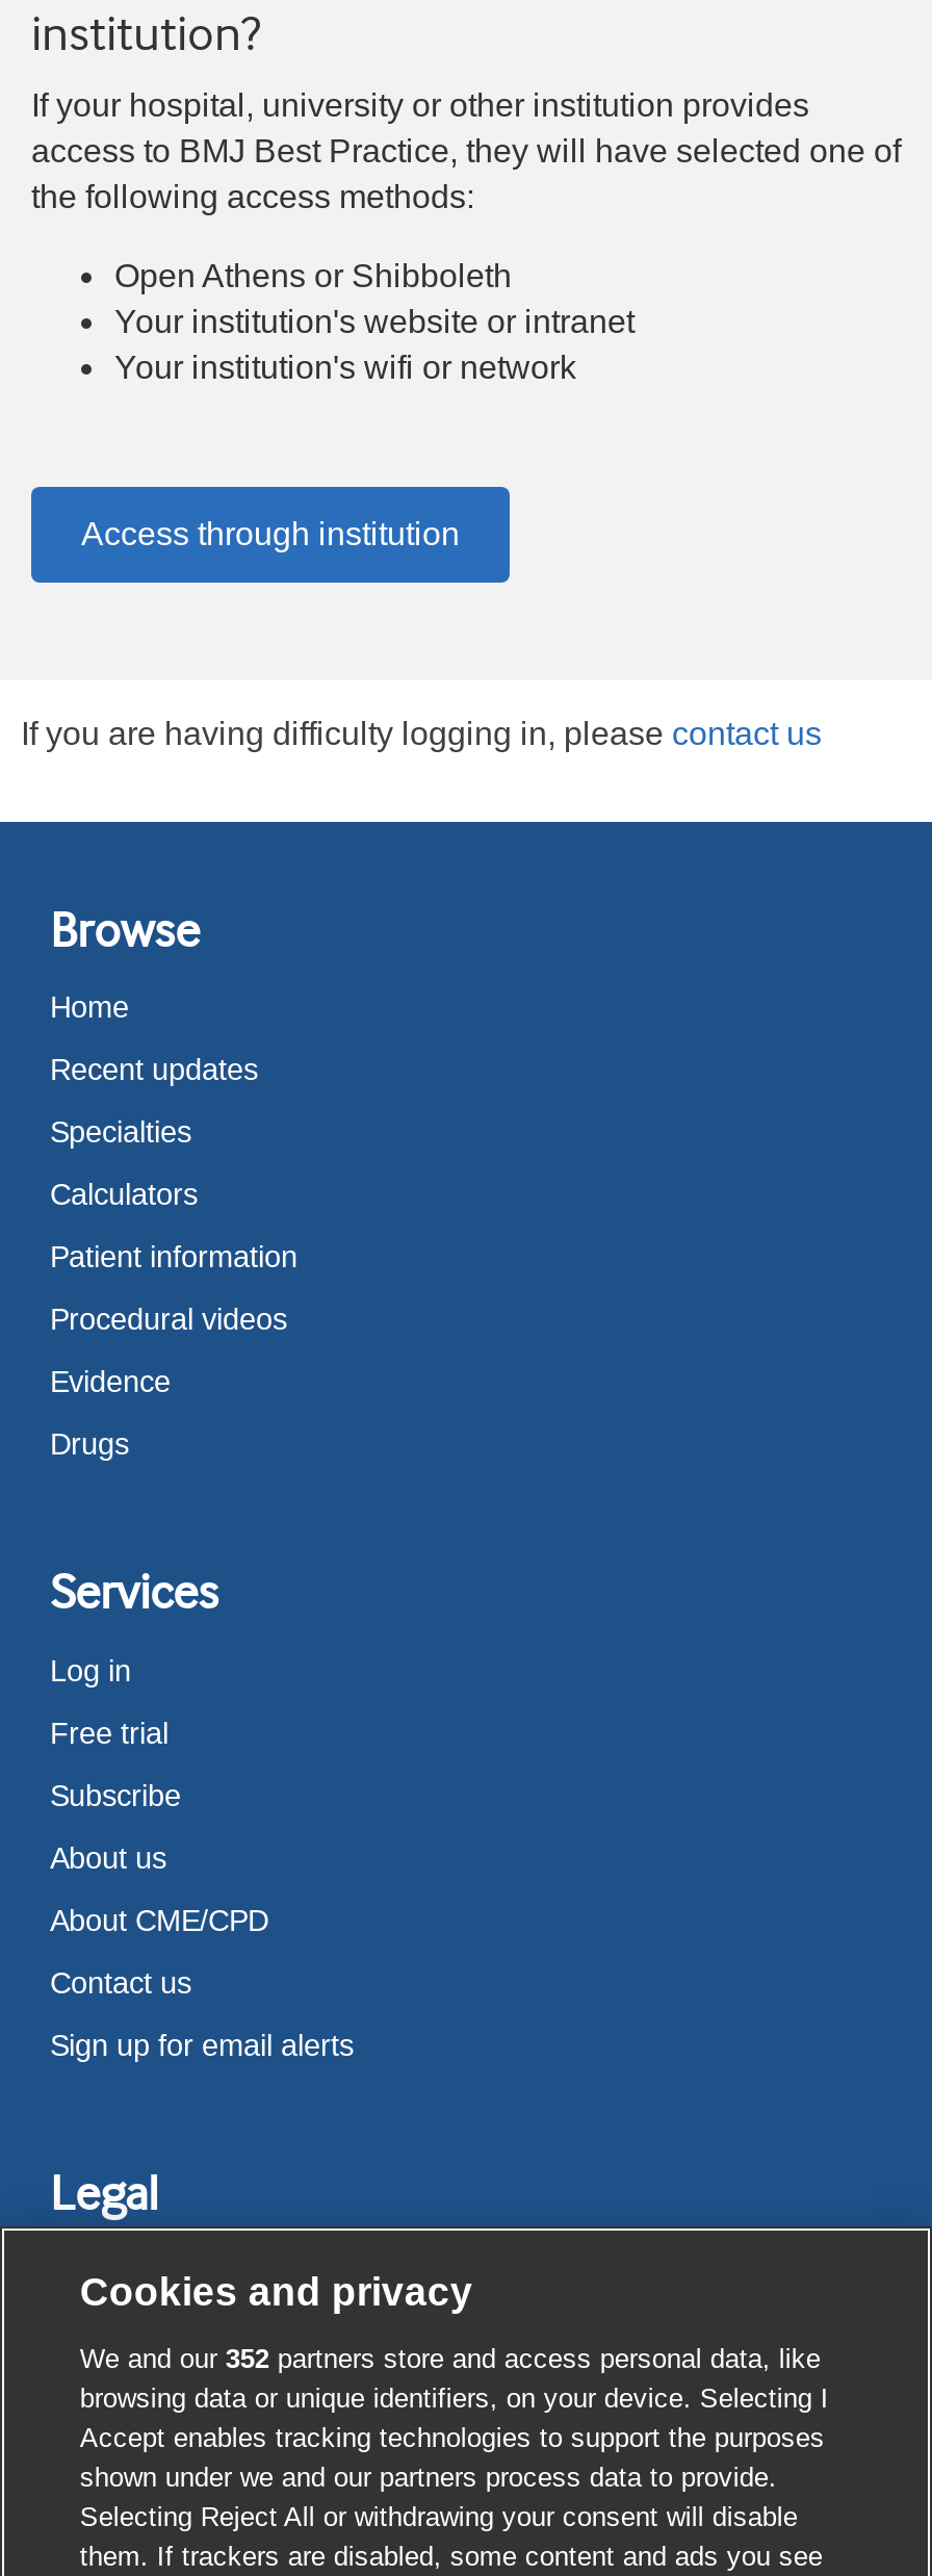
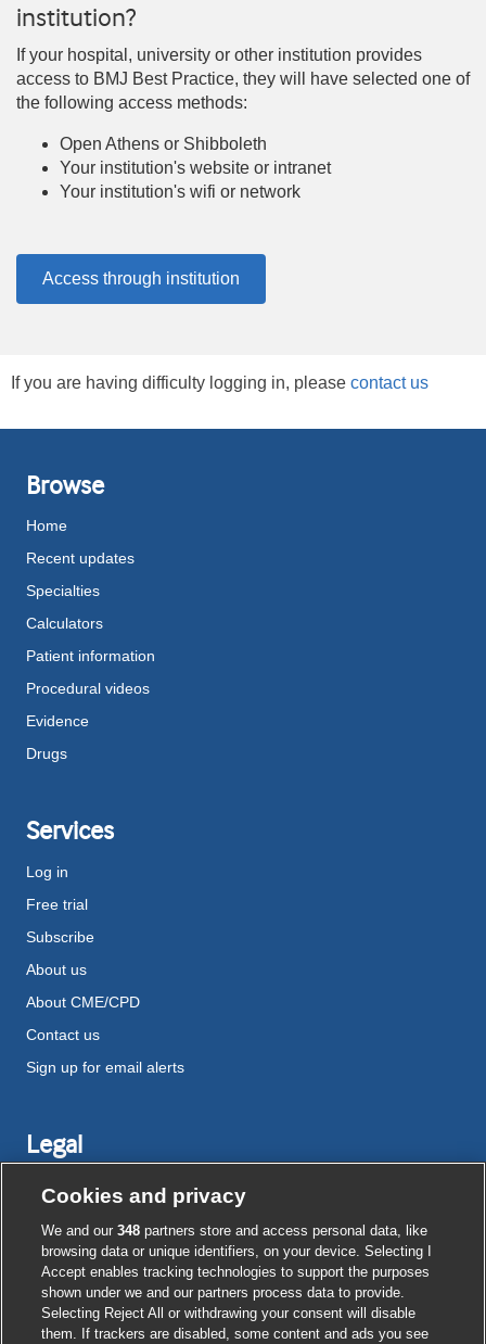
- We and our 352 partners store and access personal data, like
+ We and our 348 partners store and access personal data, like
